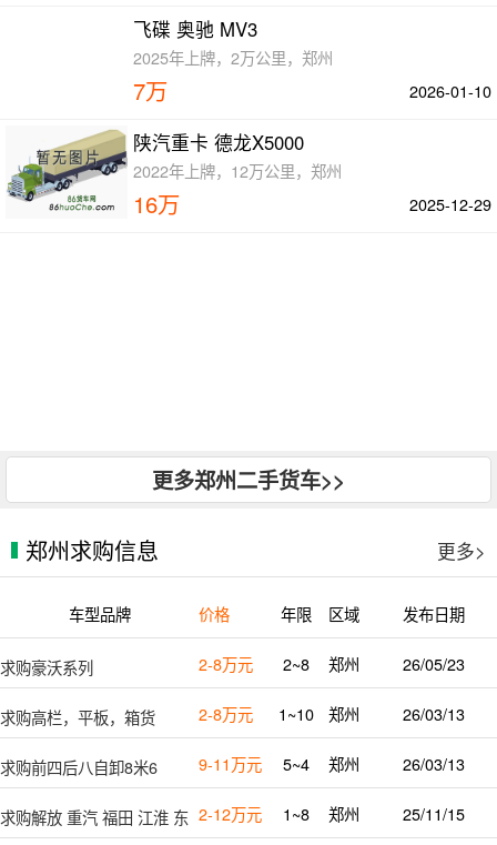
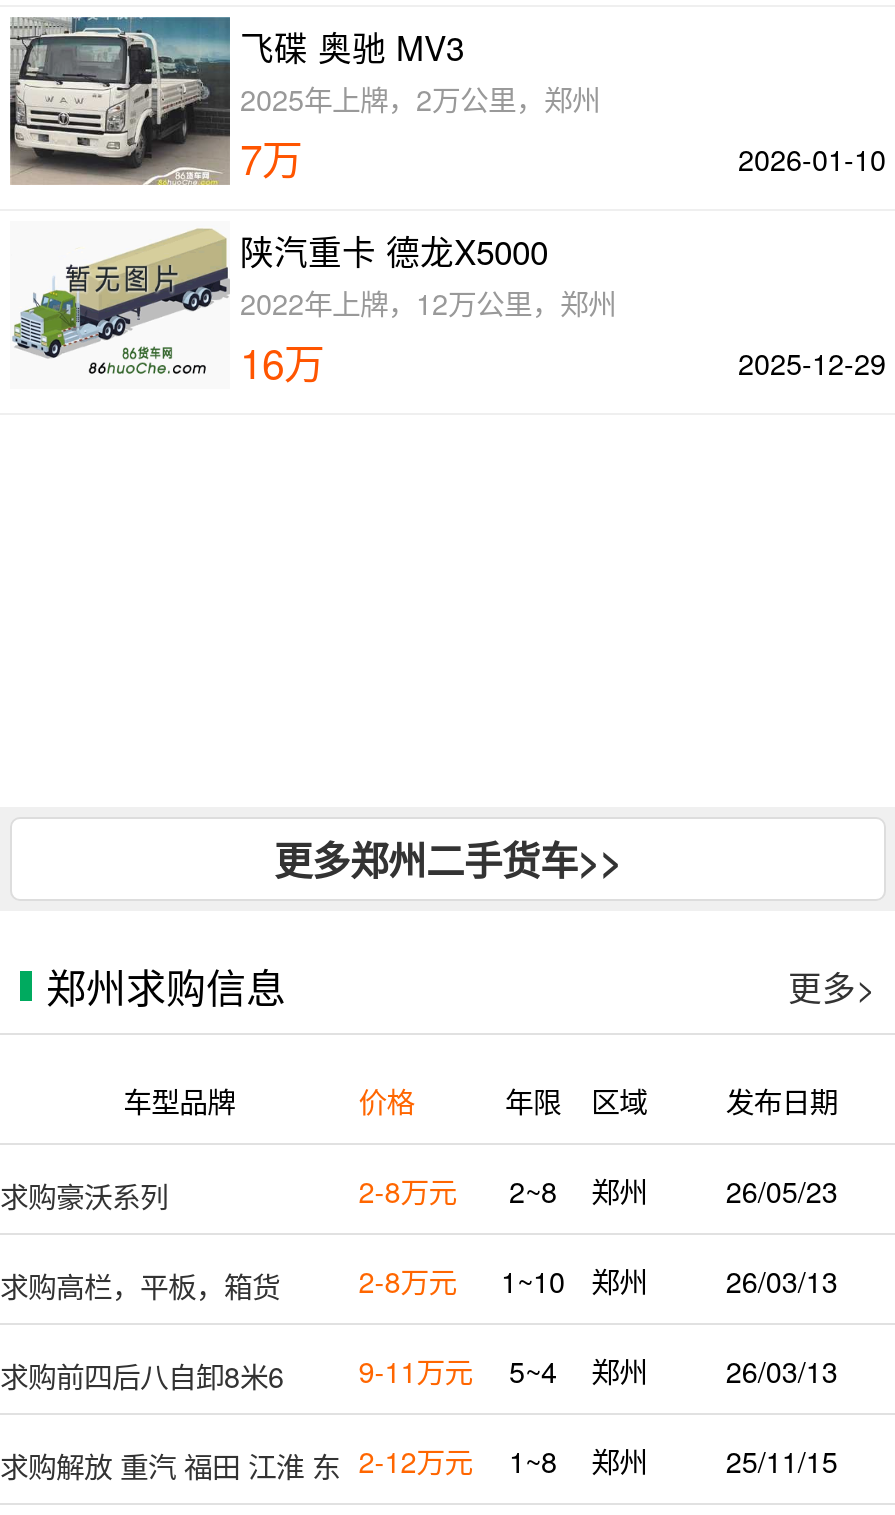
+ [image]
